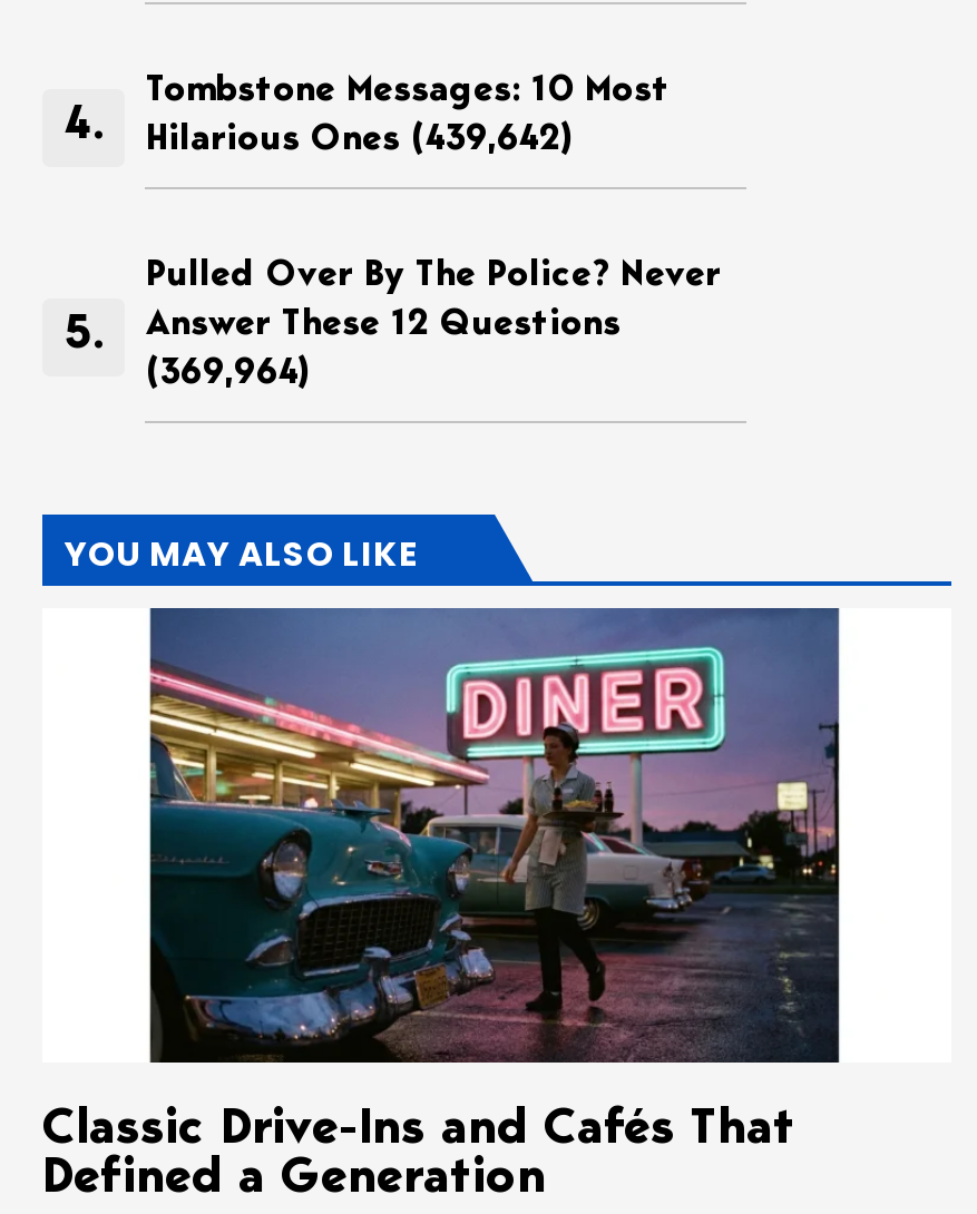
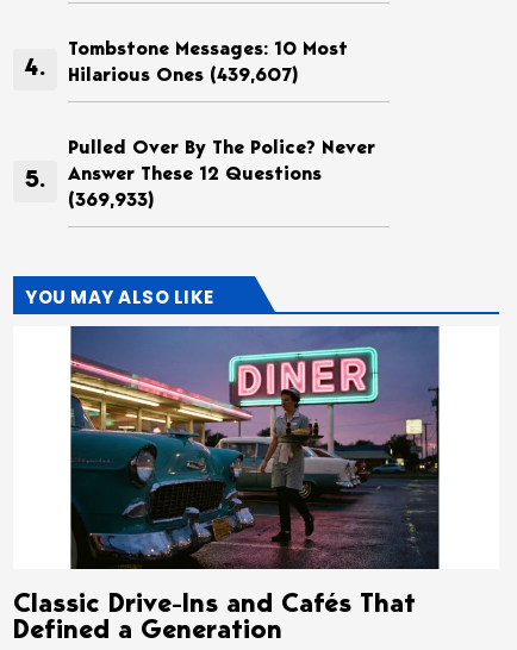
- Hilarious Ones (439,642)
+ Hilarious Ones (439,607)

- (369,964)
+ (369,933)
